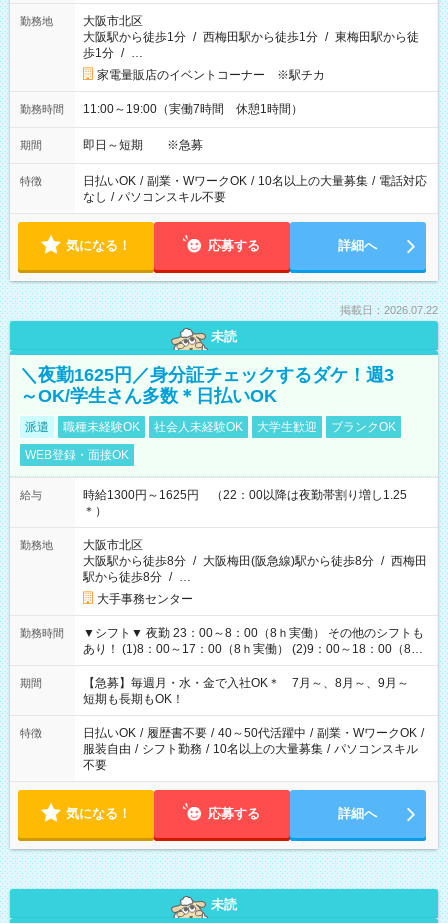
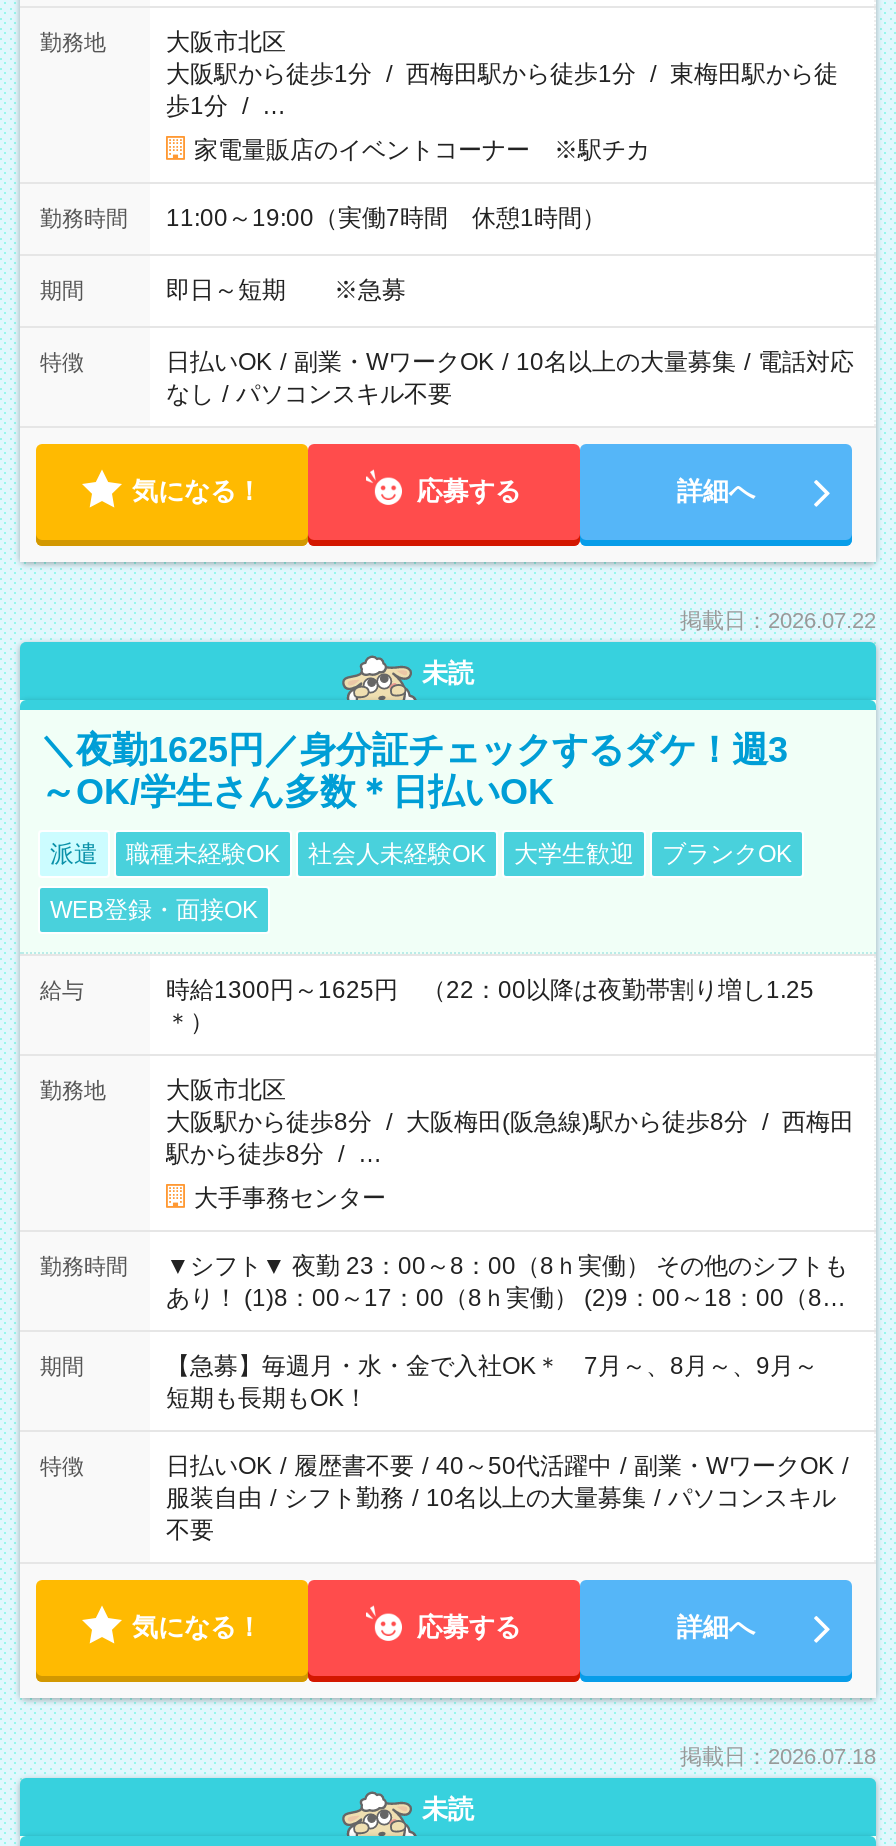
+ 掲載日：2026.07.18
